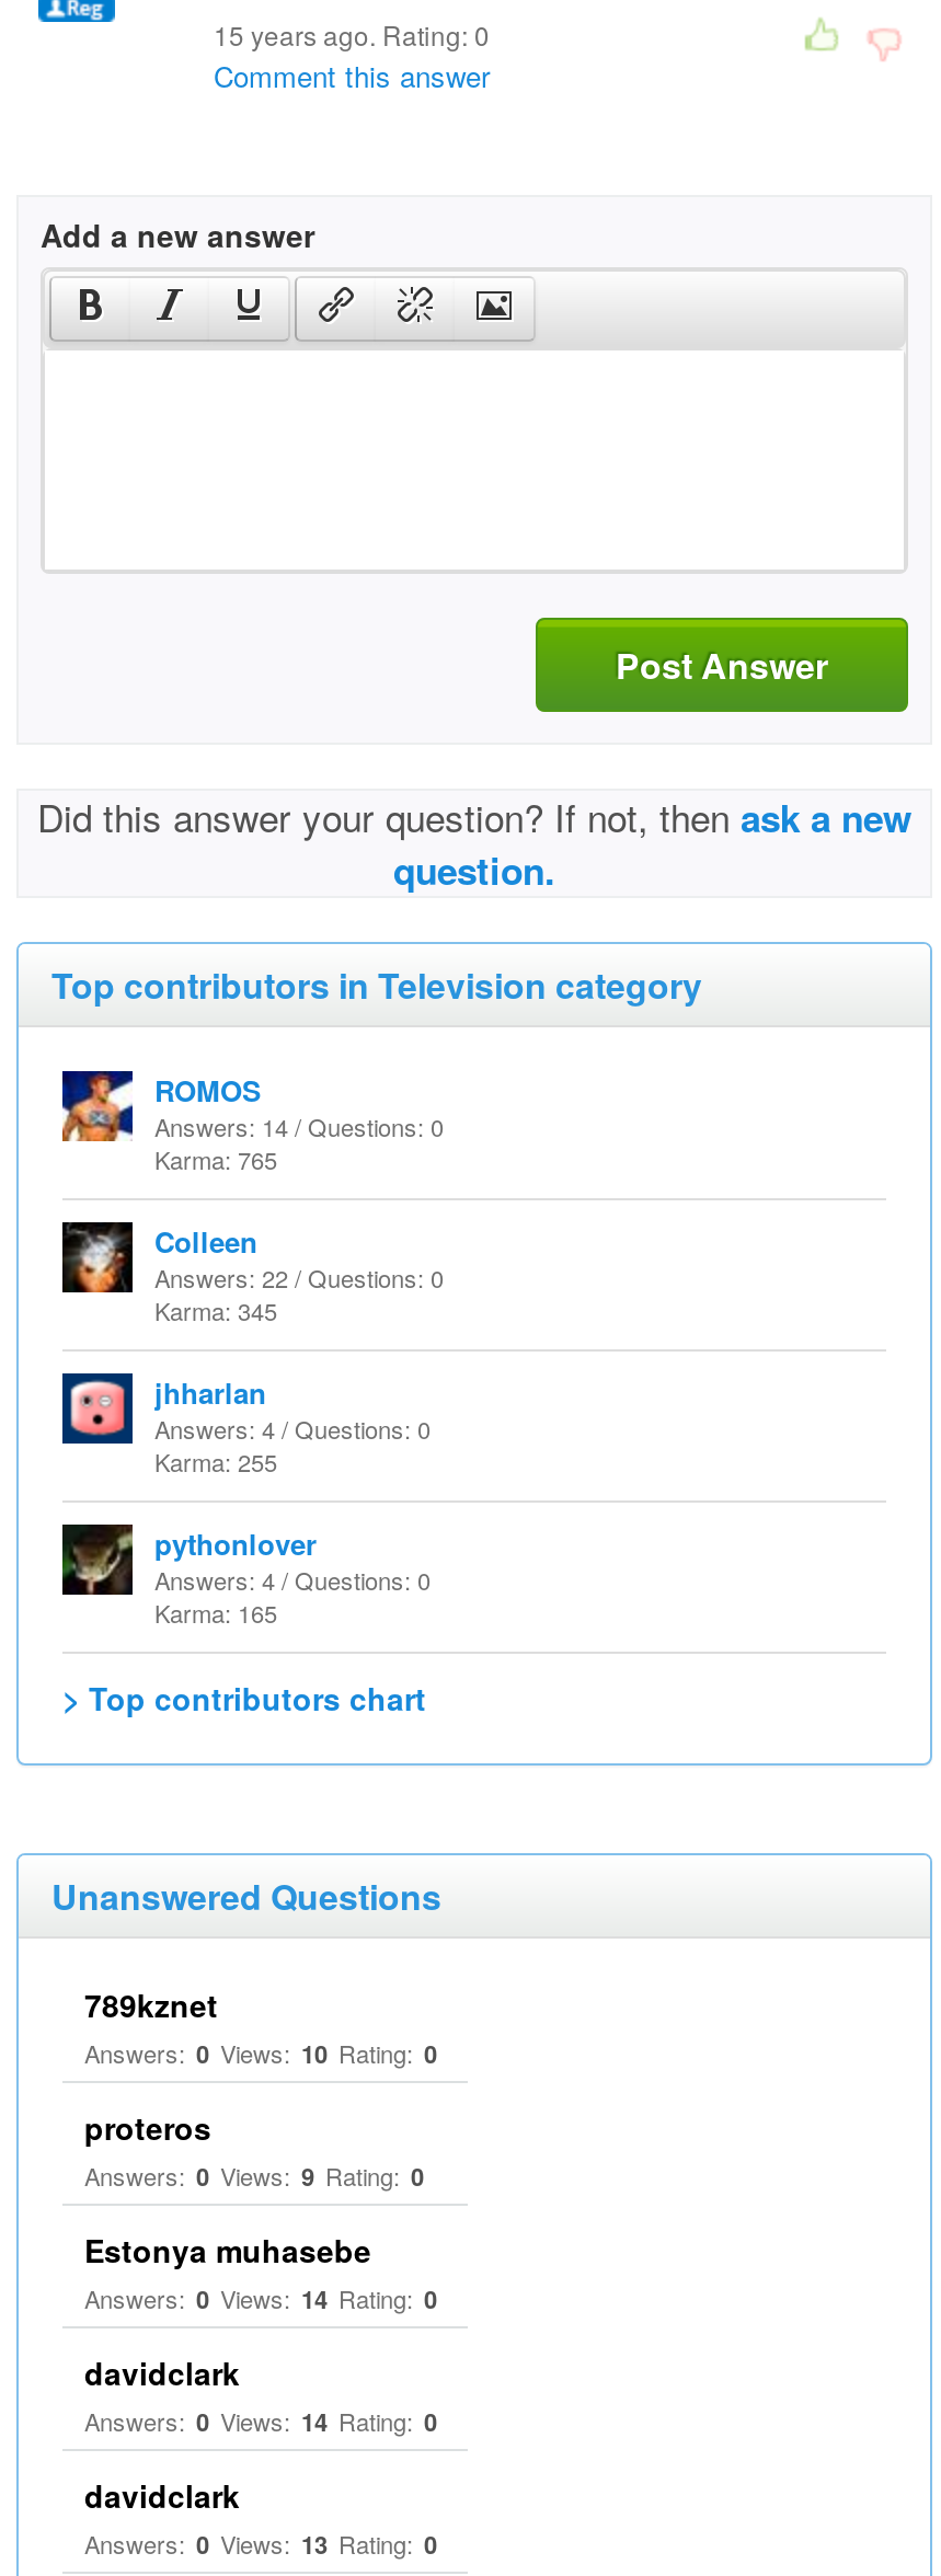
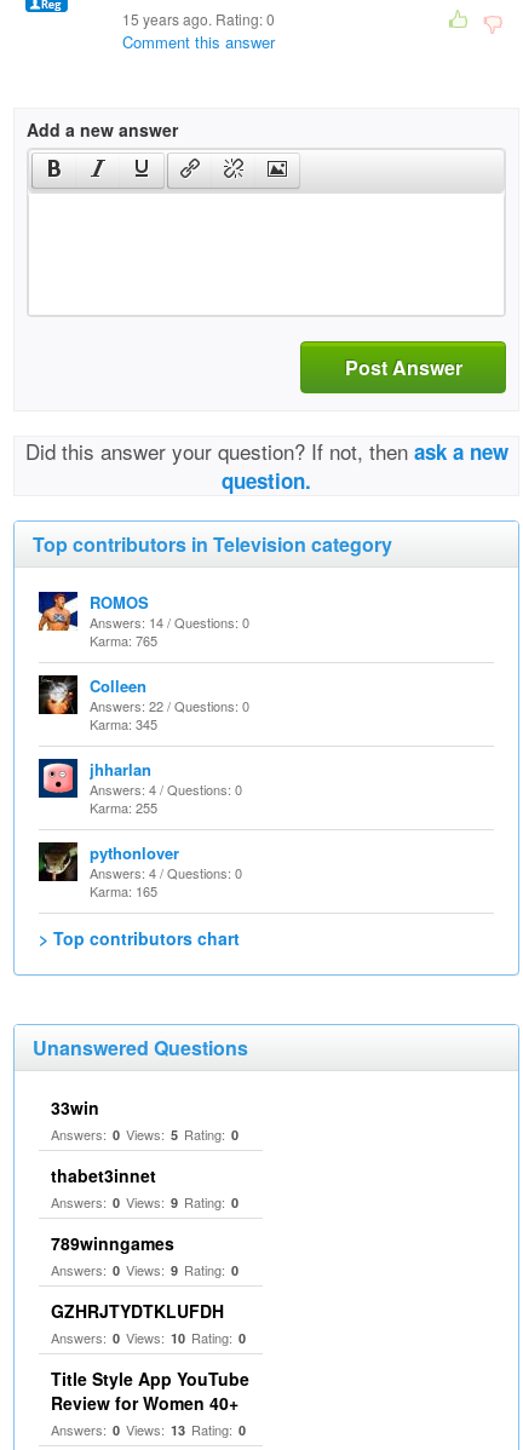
- 789kznet
+ 33win
+ Answers: 0 Views: 5 Rating: 0

moved down: Answers: 0 Views: 10 Rating: 0

- proteros
+ thabet3innet

- Estonya muhasebe
- Answers: 0 Views: 14 Rating: 0
+ 789winngames
+ Answers: 0 Views: 9 Rating: 0

- davidclark
- Answers: 0 Views: 14 Rating: 0
+ GZHRJTYDTKLUFDH

- davidclark
+ Title Style App YouTube
+ Review for Women 40+
